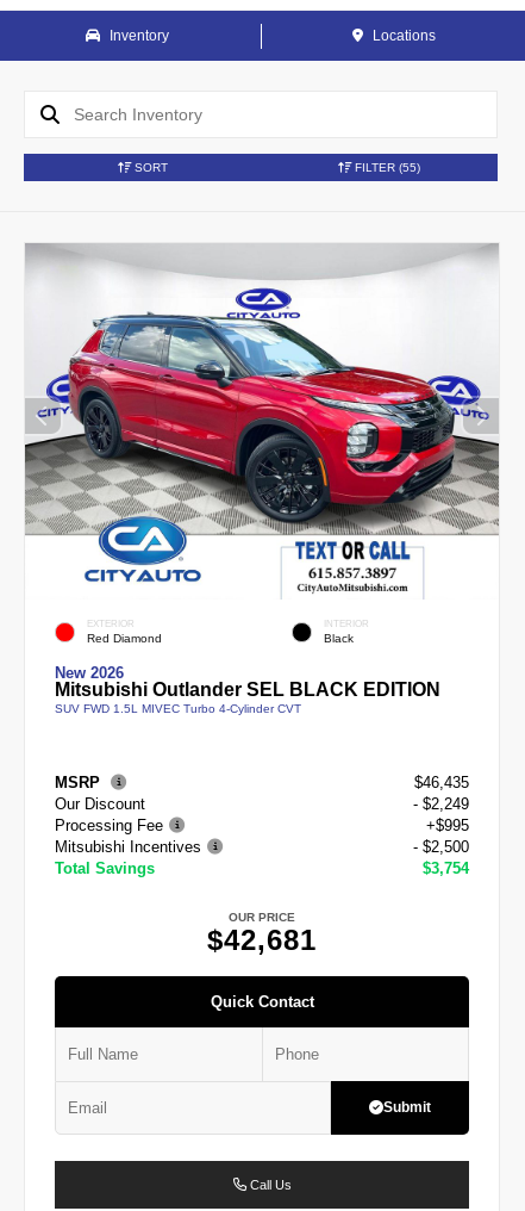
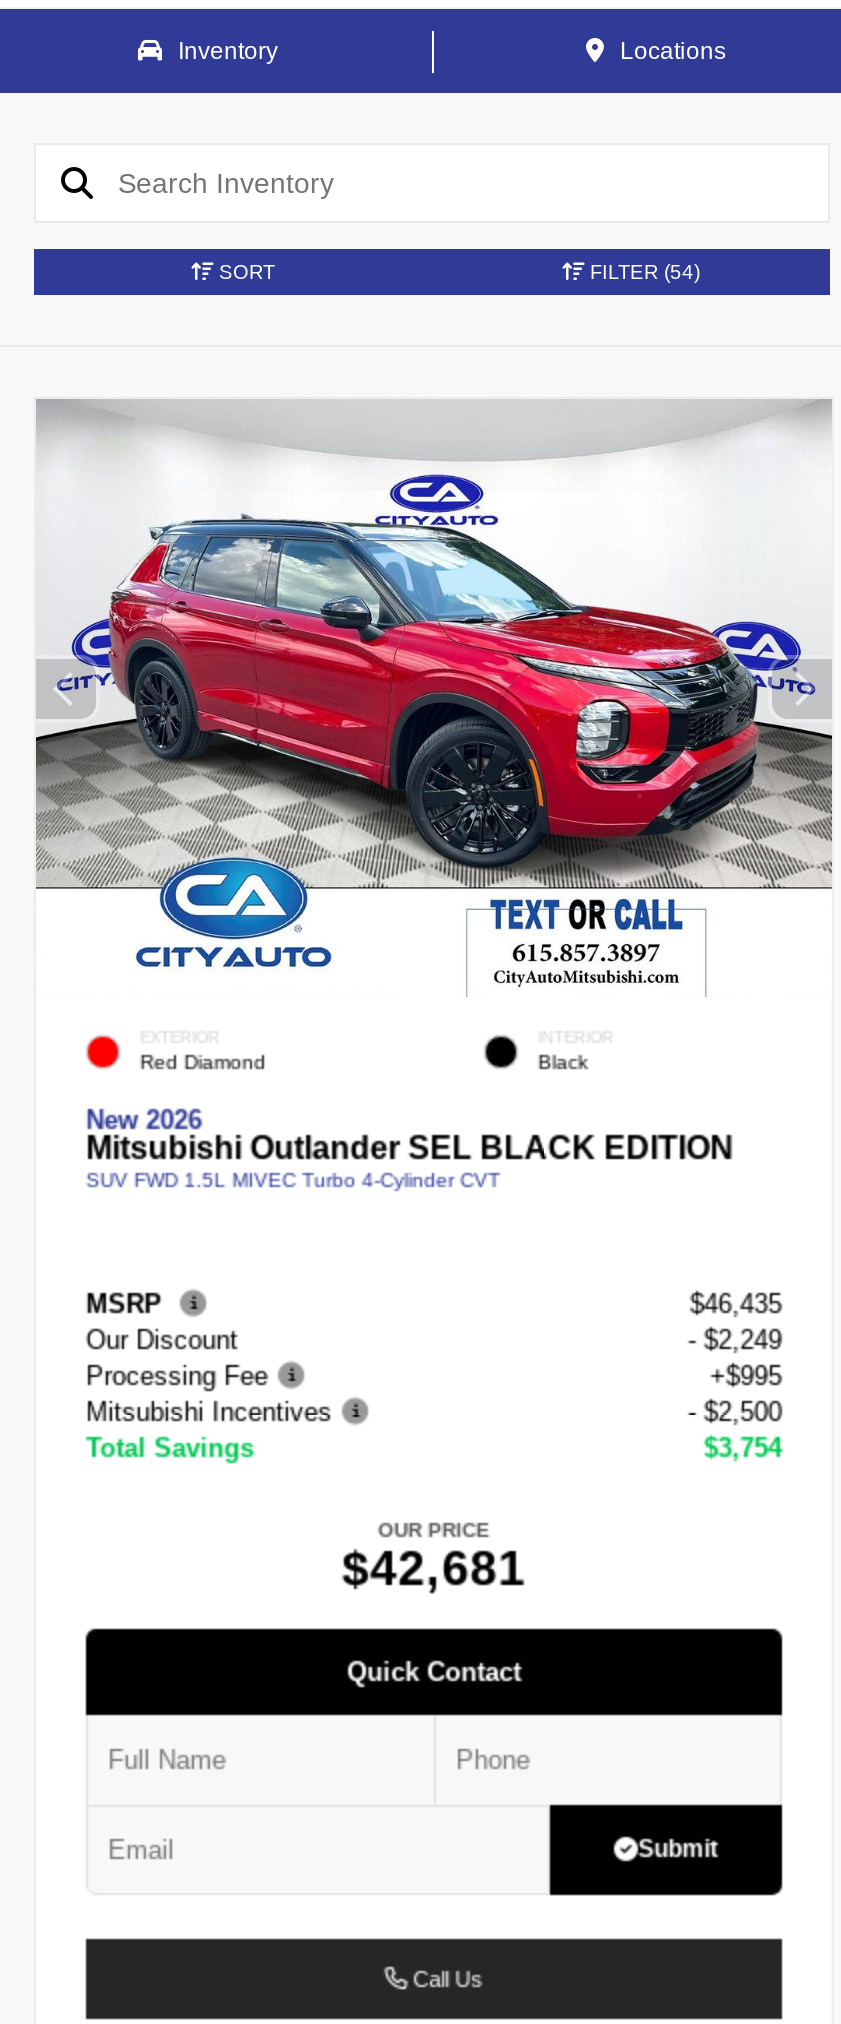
- FILTER (55)
+ FILTER (54)
